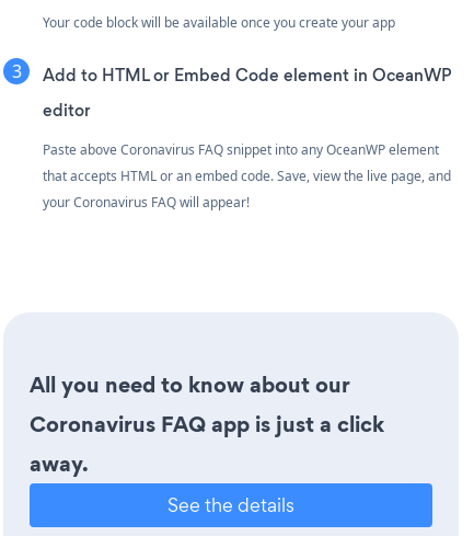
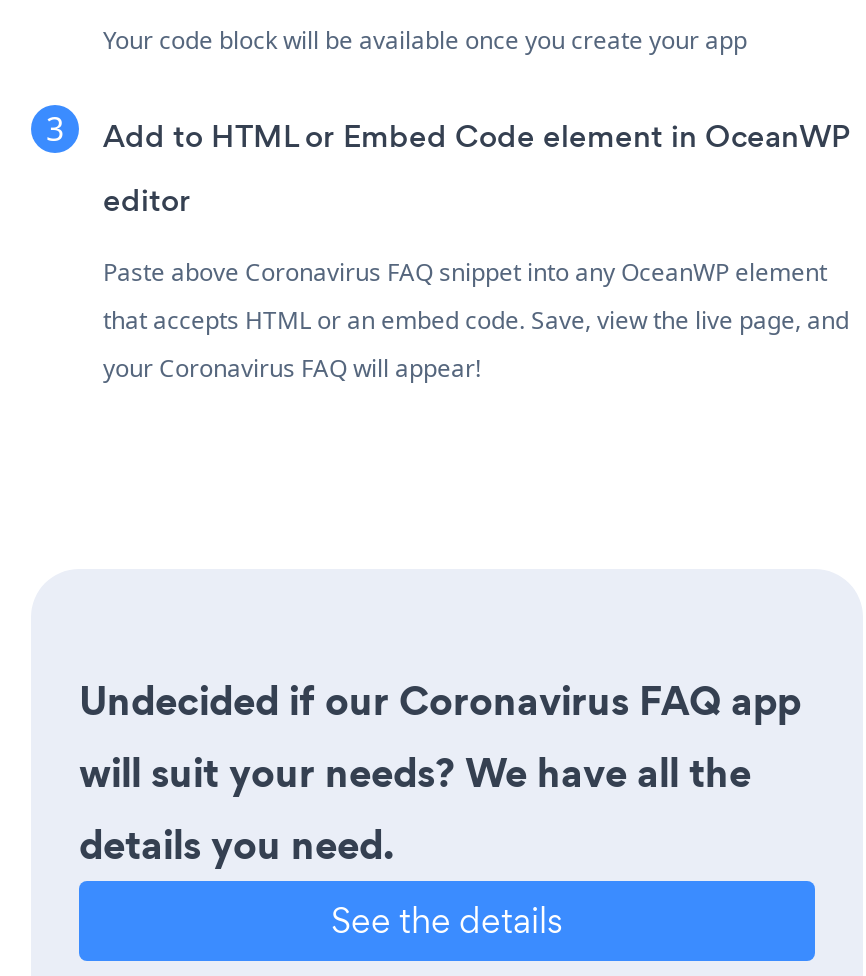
- All you need to know about our
- Coronavirus FAQ app is just a click
- away.
+ Undecided if our Coronavirus FAQ app
+ will suit your needs? We have all the
+ details you need.
